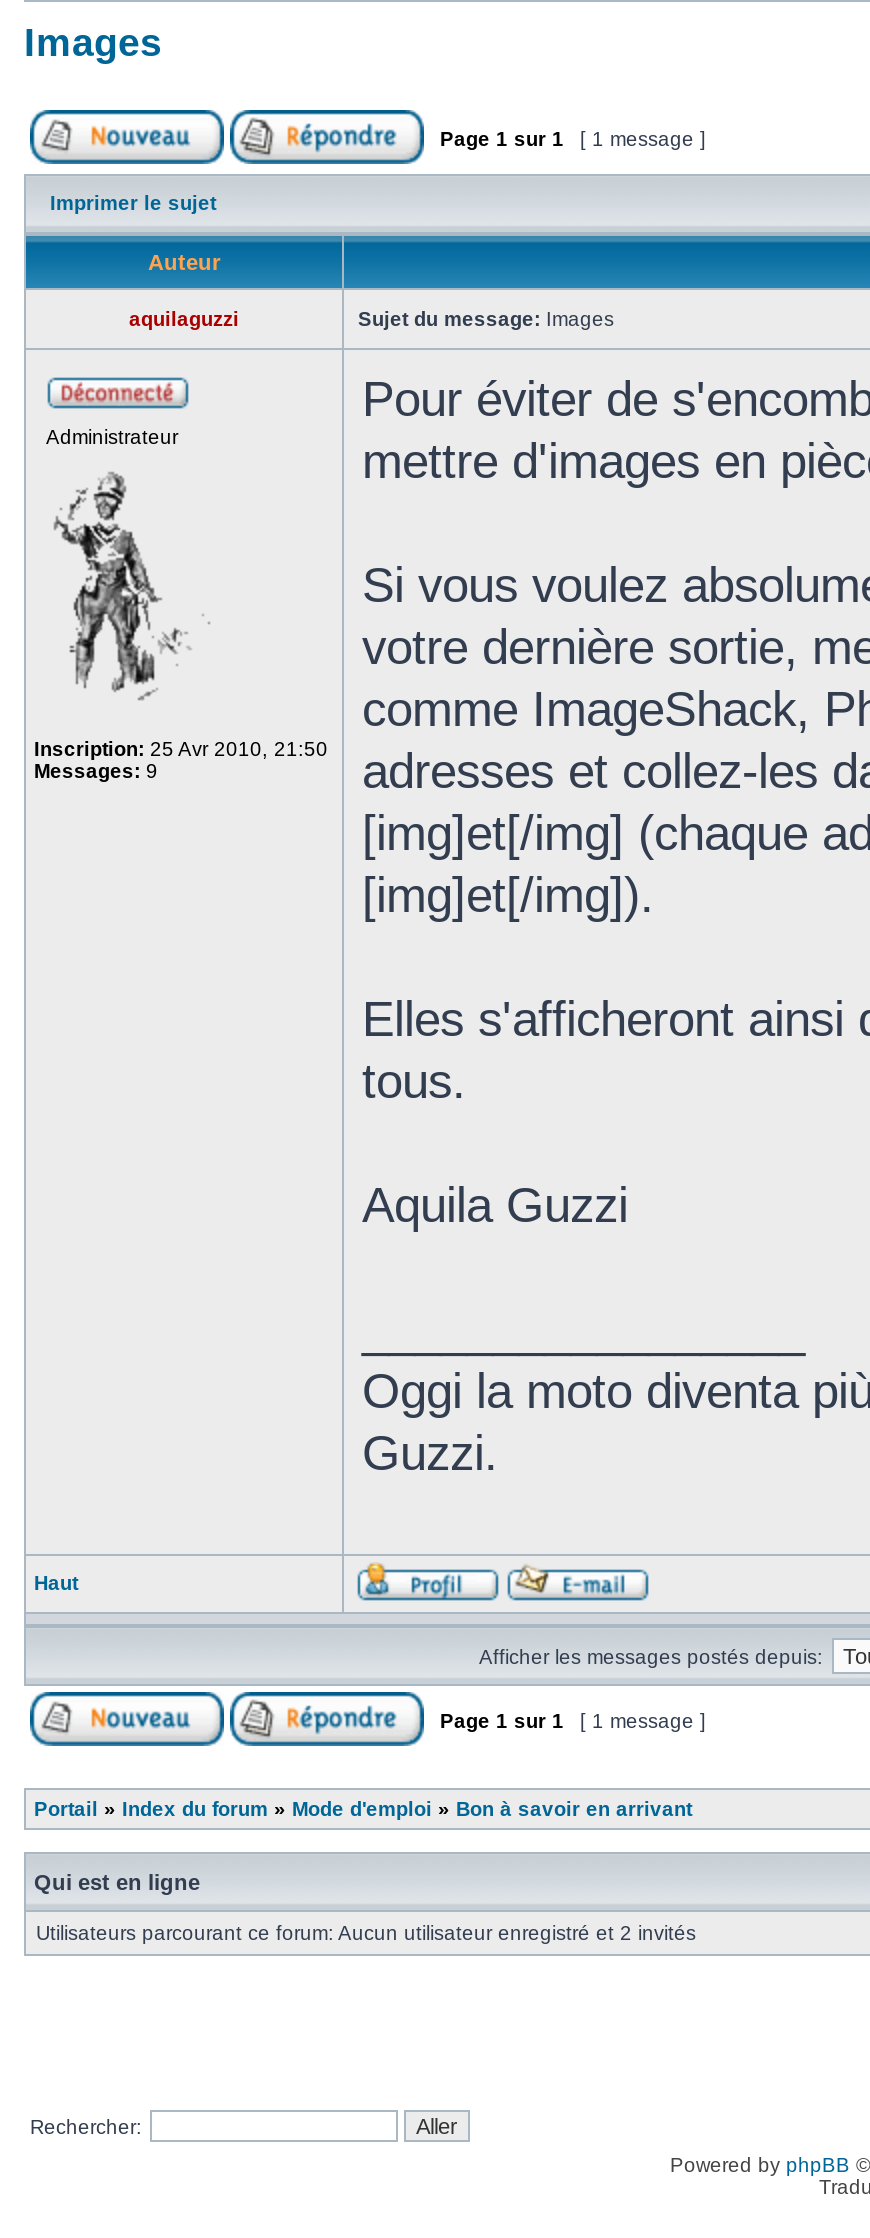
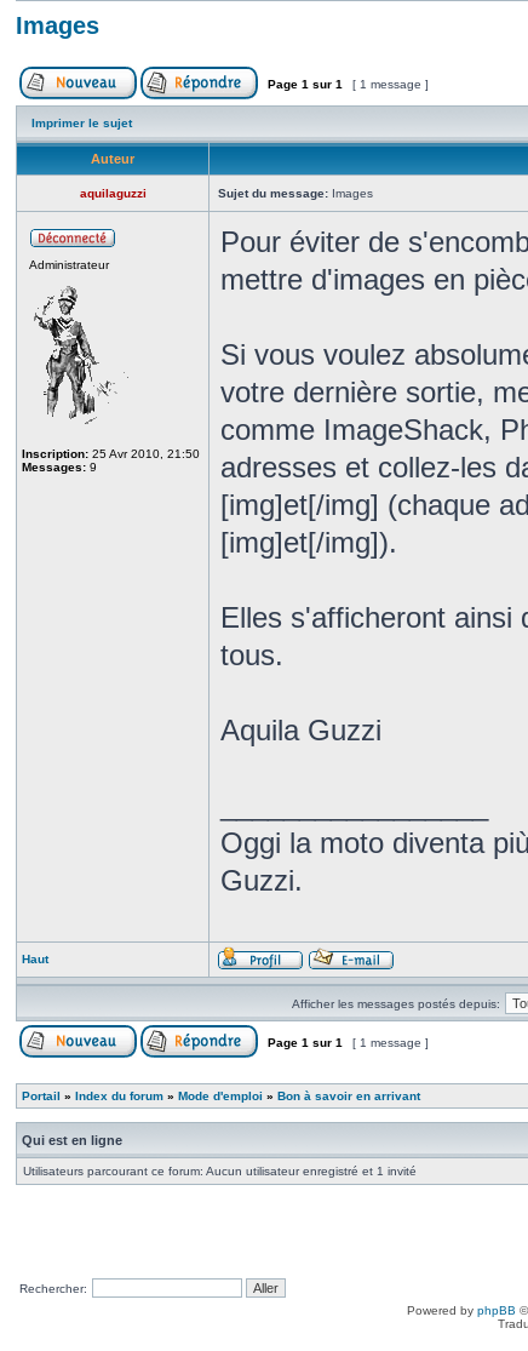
- Utilisateurs parcourant ce forum: Aucun utilisateur enregistré et 2 invités
+ Utilisateurs parcourant ce forum: Aucun utilisateur enregistré et 1 invité
